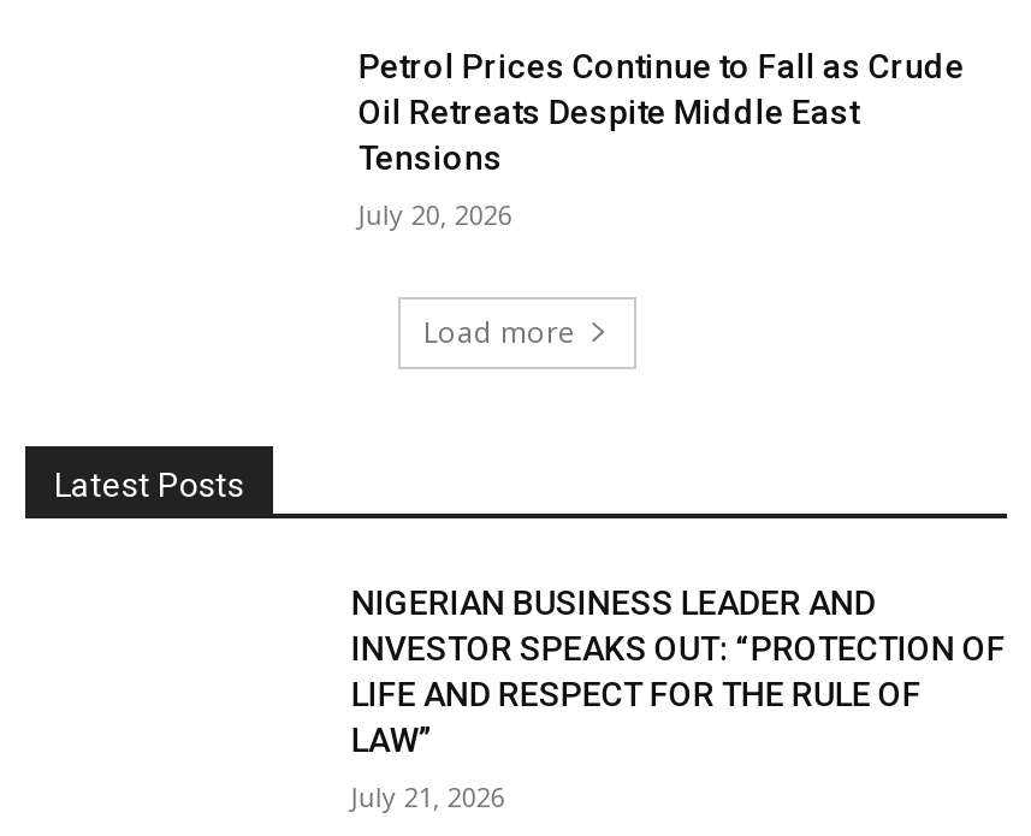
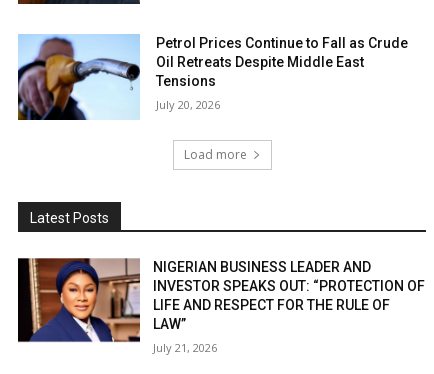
+ [image]

+ [image]
